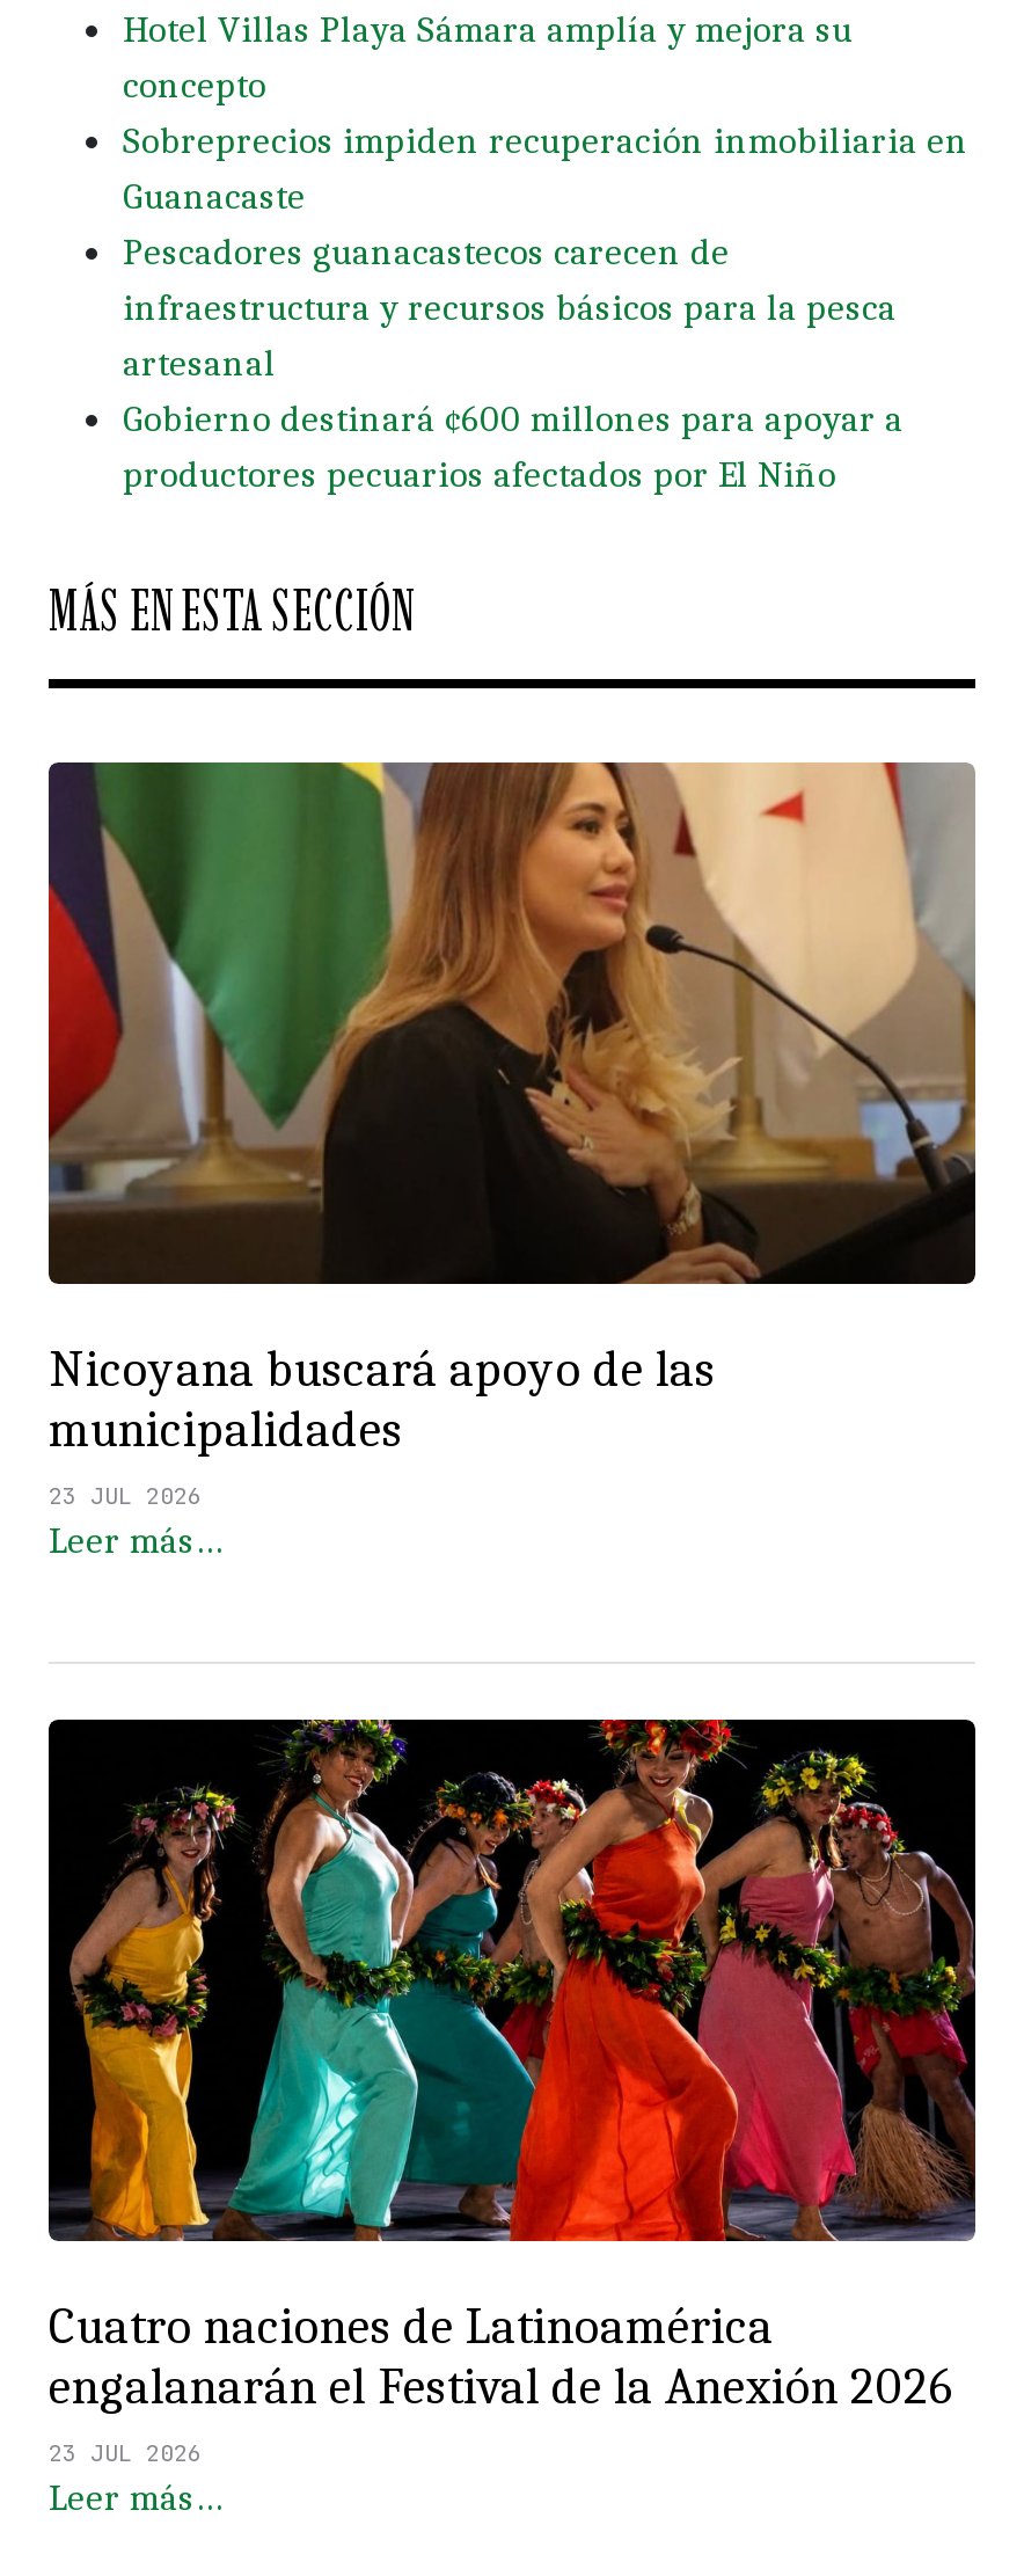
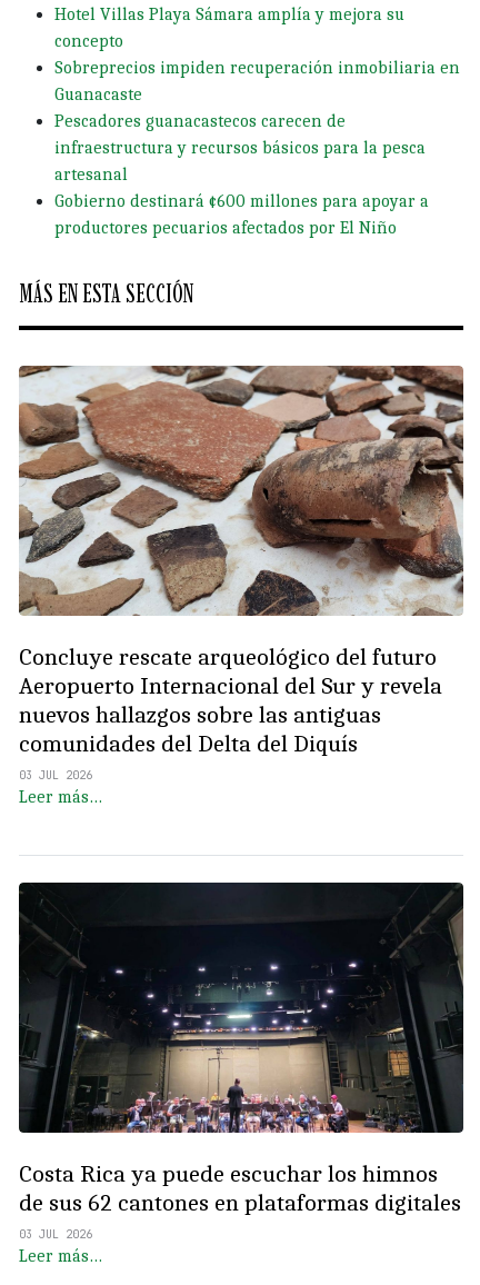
- [image]
- Nicoyana buscará apoyo de las
- municipalidades
- 23 JUL 2026
+ [image]
+ Concluye rescate arqueológico del futuro
+ Aeropuerto Internacional del Sur y revela
+ nuevos hallazgos sobre las antiguas
+ comunidades del Delta del Diquís
+ 03 JUL 2026

- [image]
- Cuatro naciones de Latinoamérica
- engalanarán el Festival de la Anexión 2026
- 23 JUL 2026
+ [image]
+ Costa Rica ya puede escuchar los himnos
+ de sus 62 cantones en plataformas digitales
+ 03 JUL 2026
